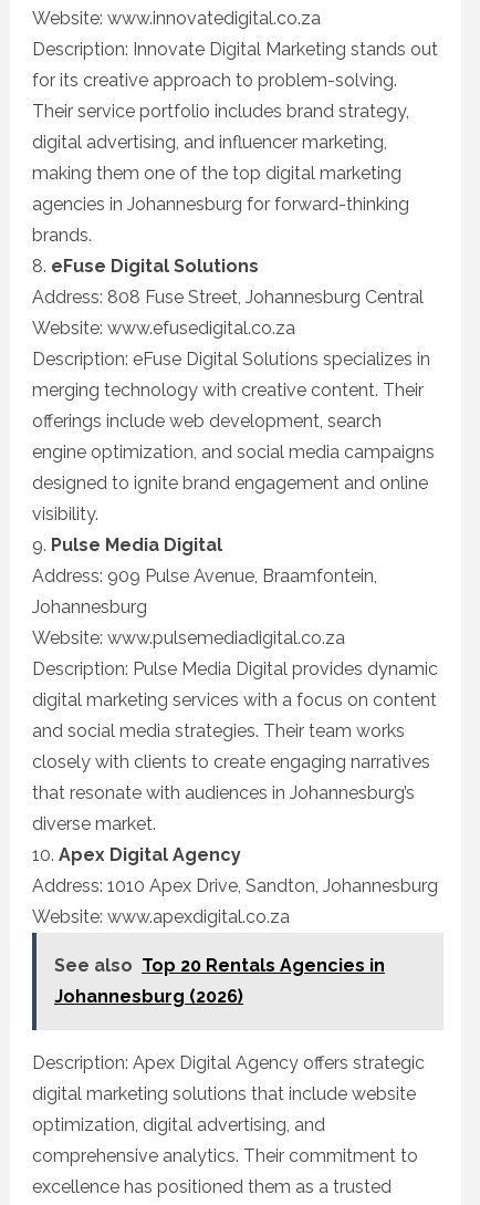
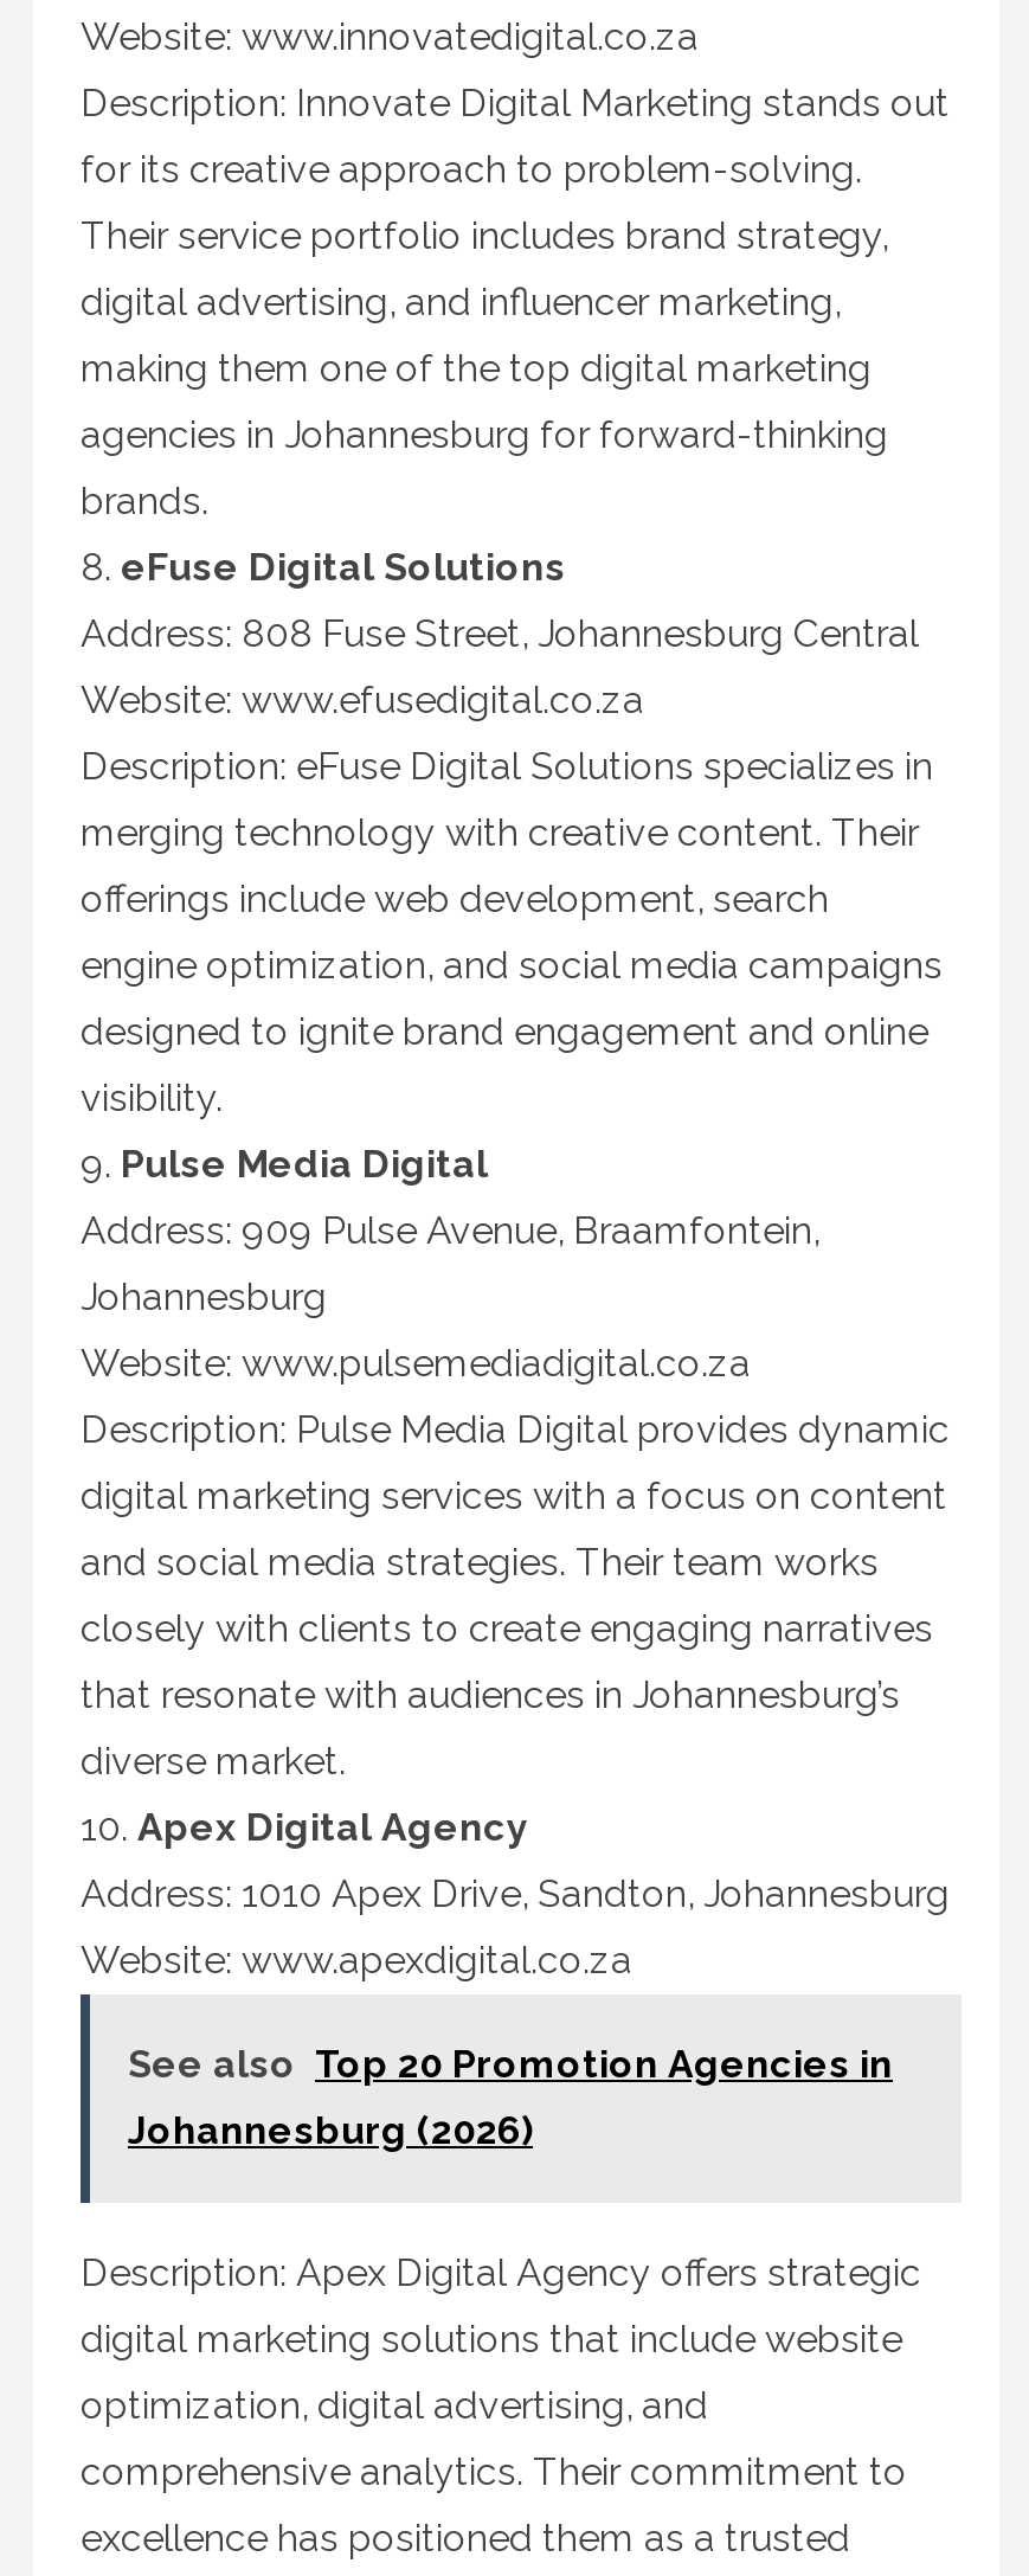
- See also Top 20 Rentals Agencies in
+ See also Top 20 Promotion Agencies in
